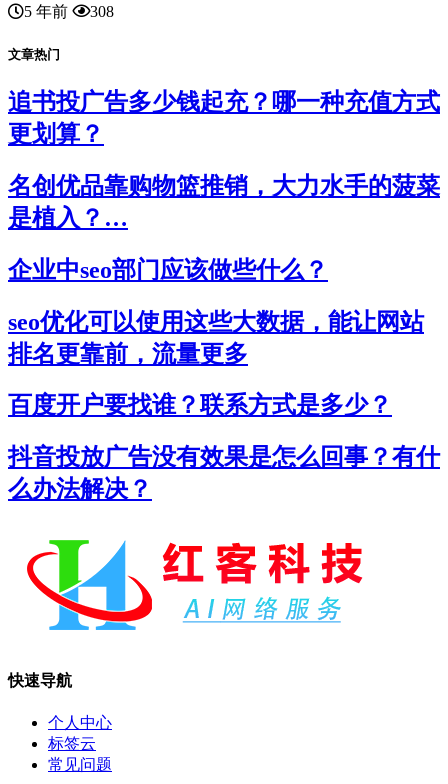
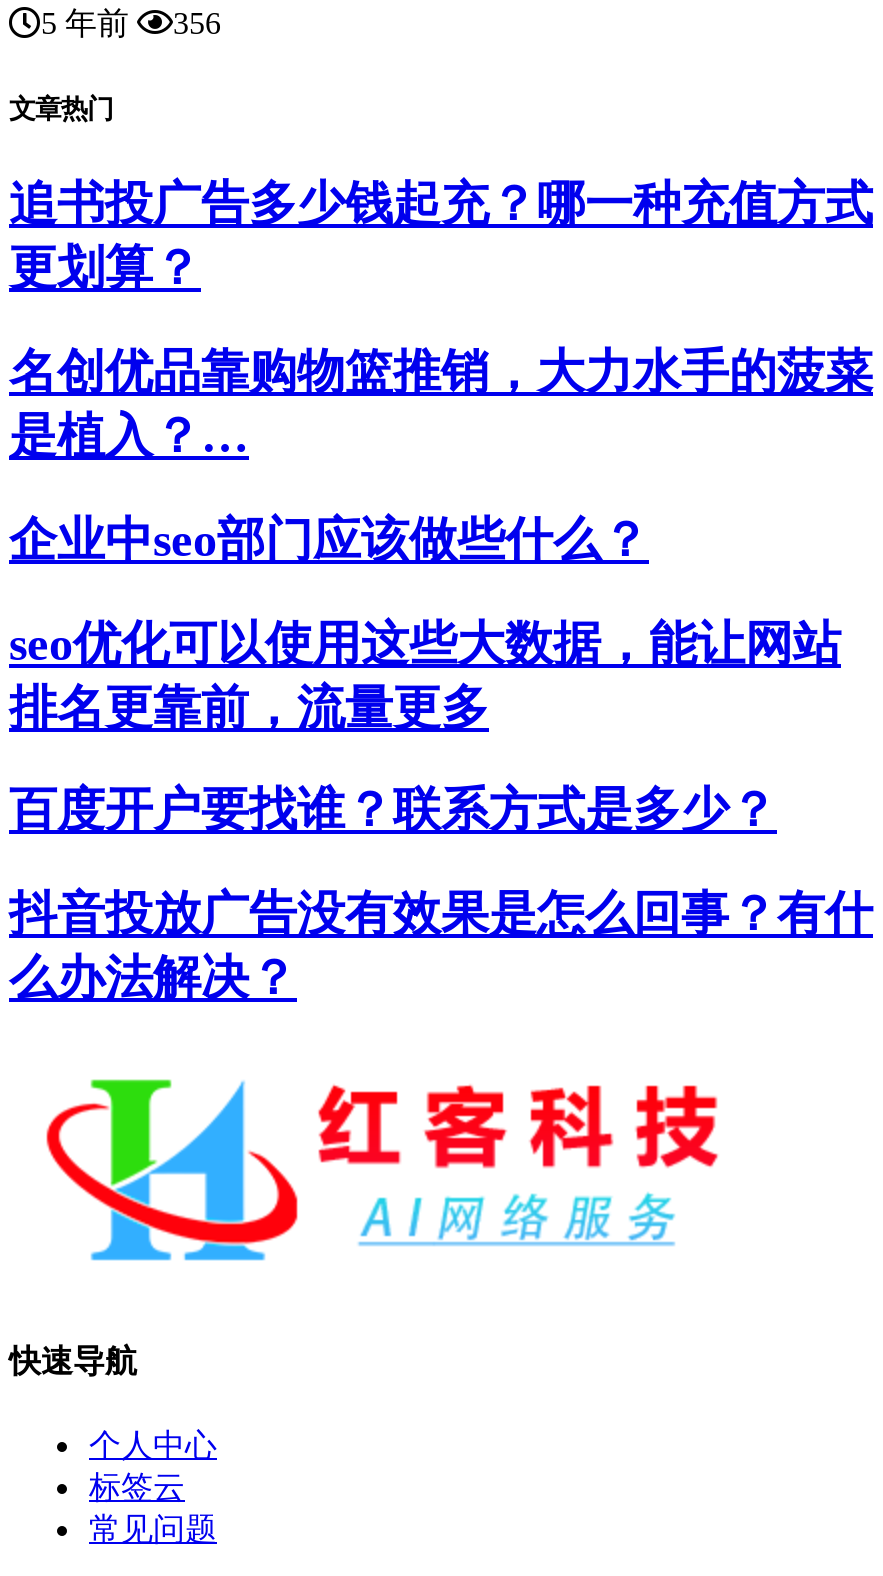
- 5 年前 308
+ 5 年前 356
